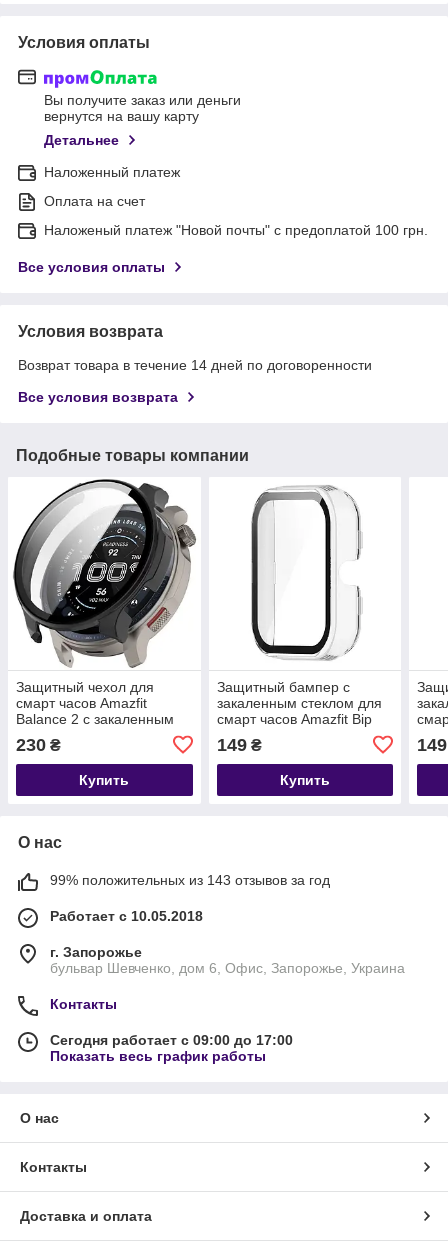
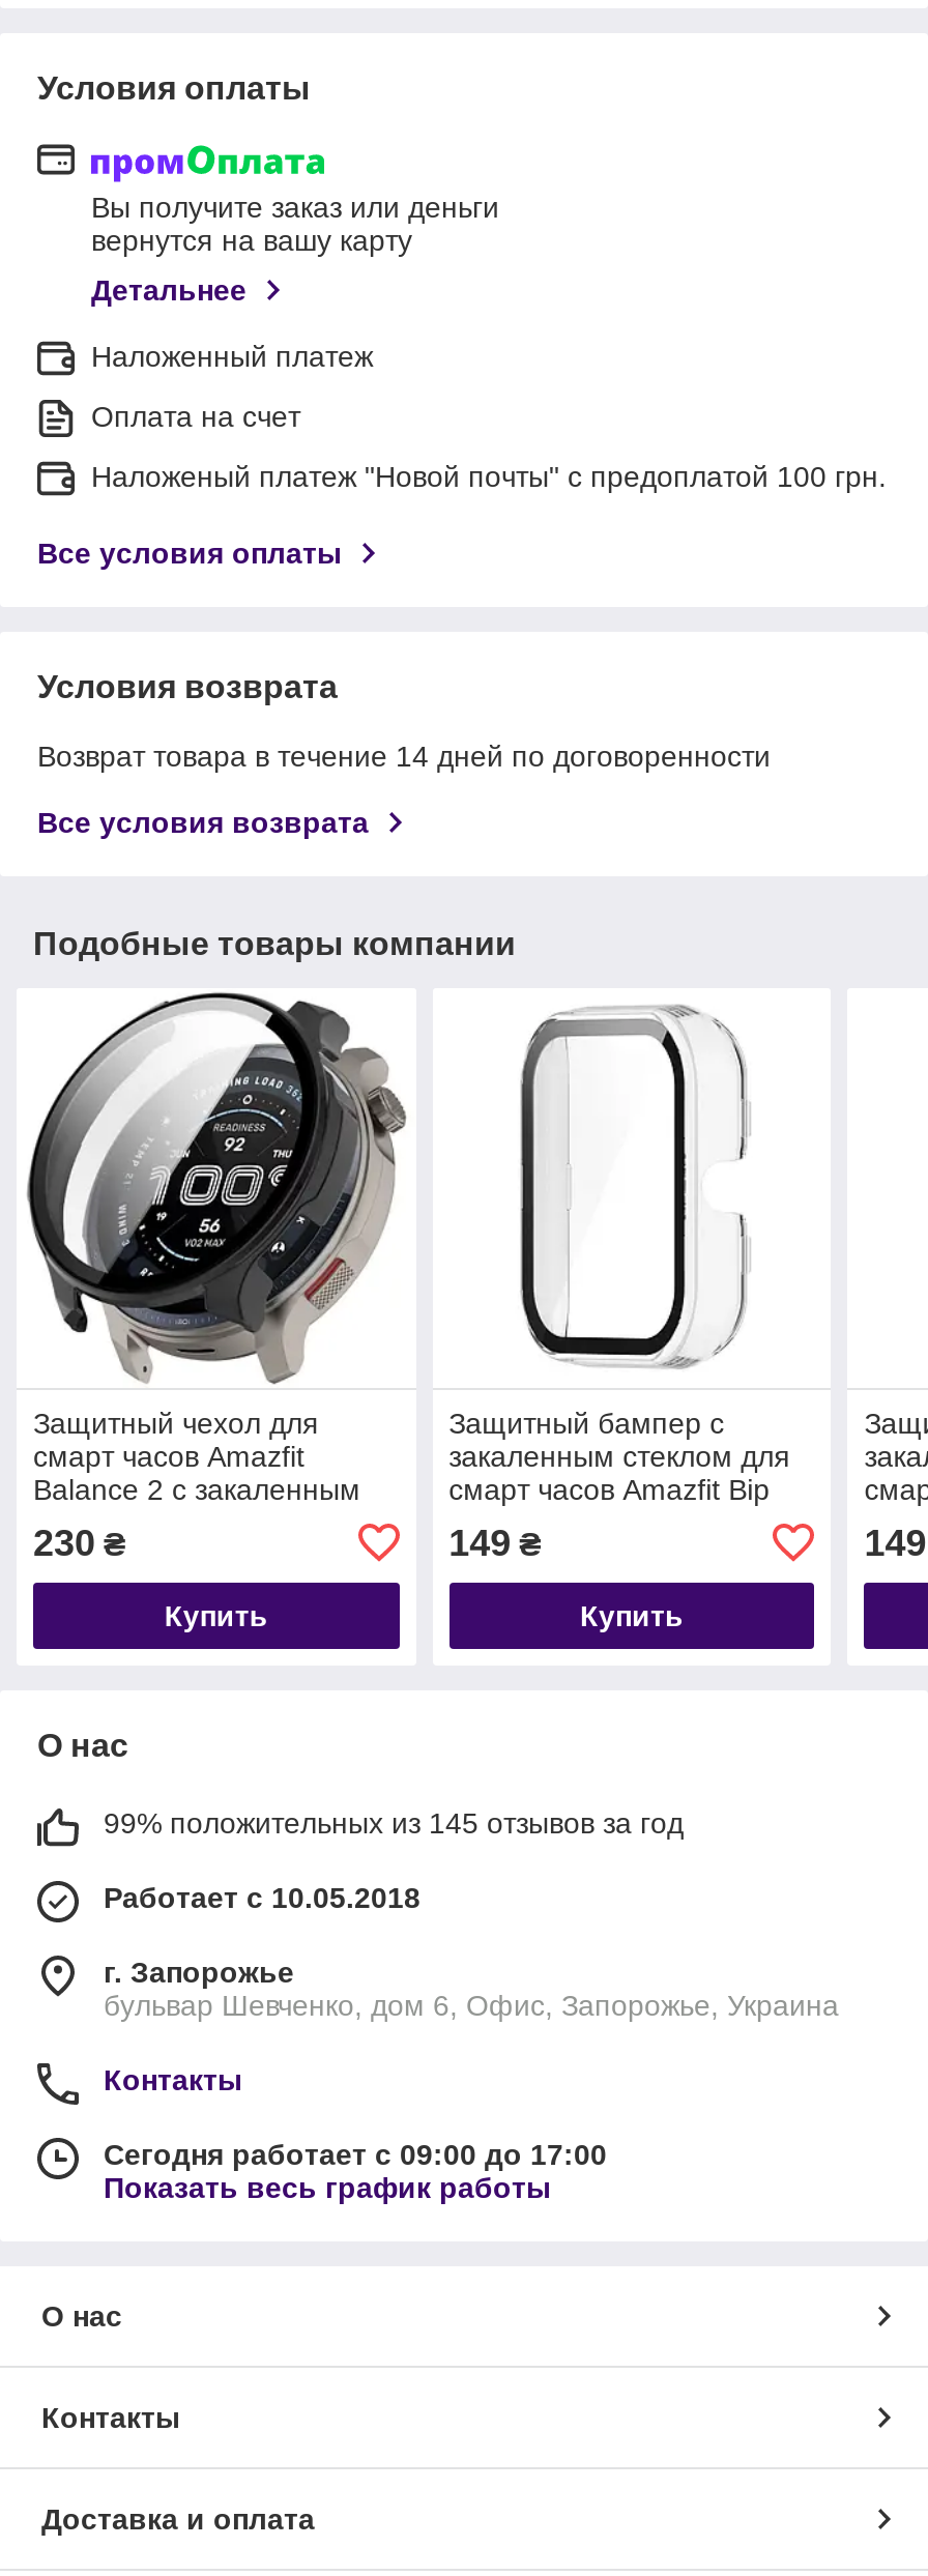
- 99% положительных из 143 отзывов за год
+ 99% положительных из 145 отзывов за год
